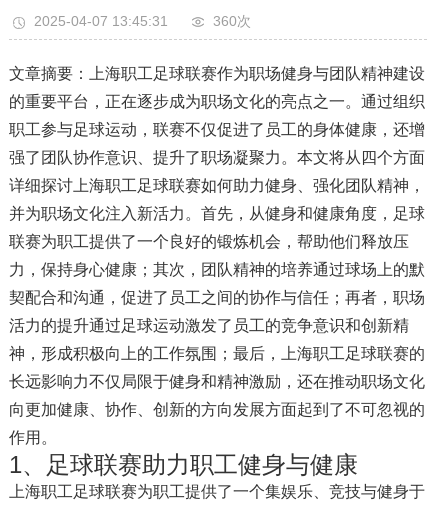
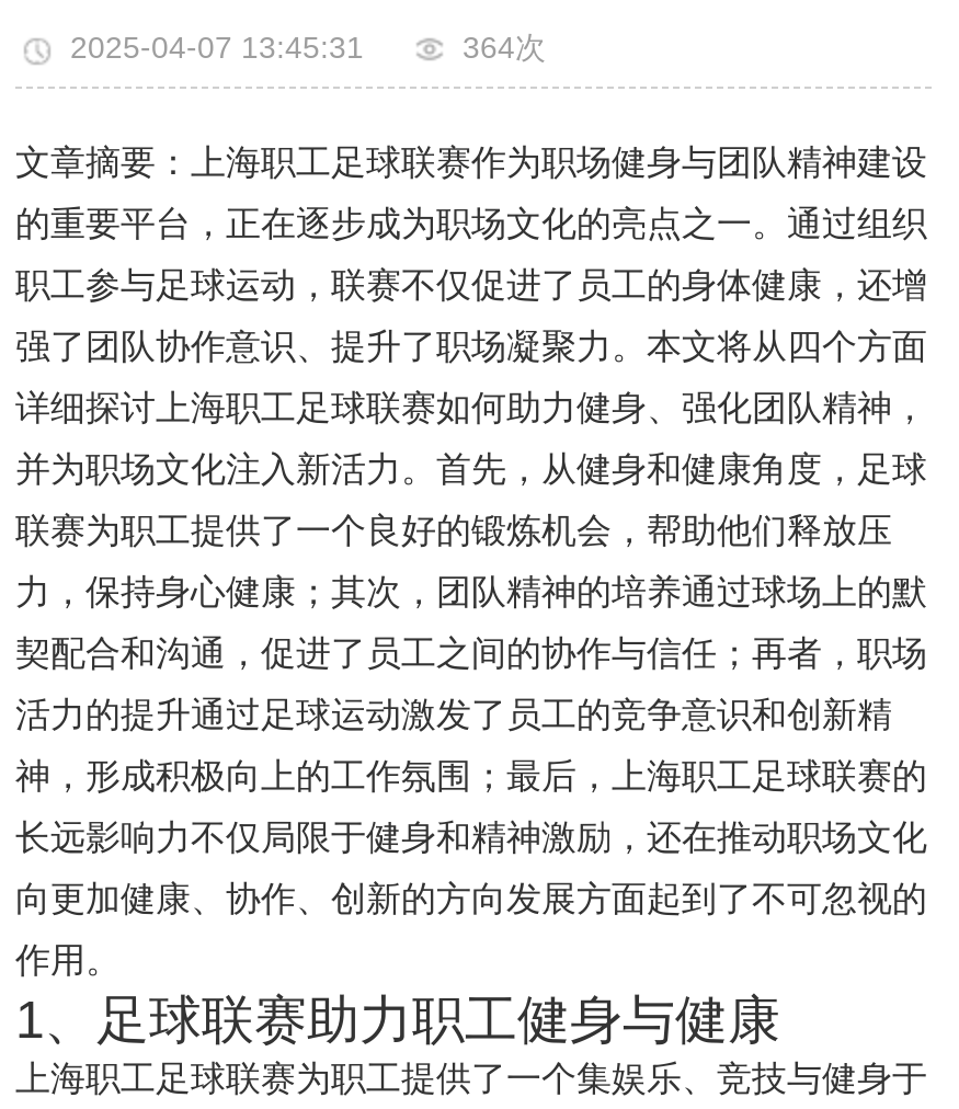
- 360次
+ 364次
